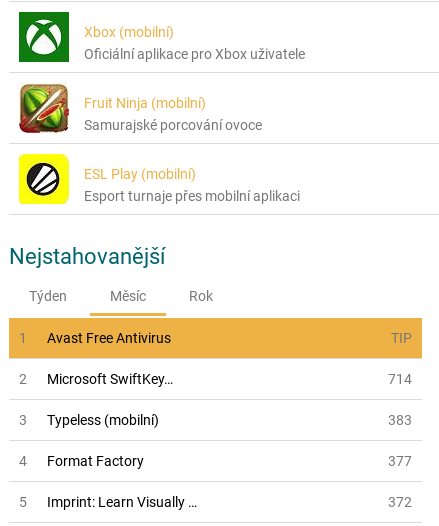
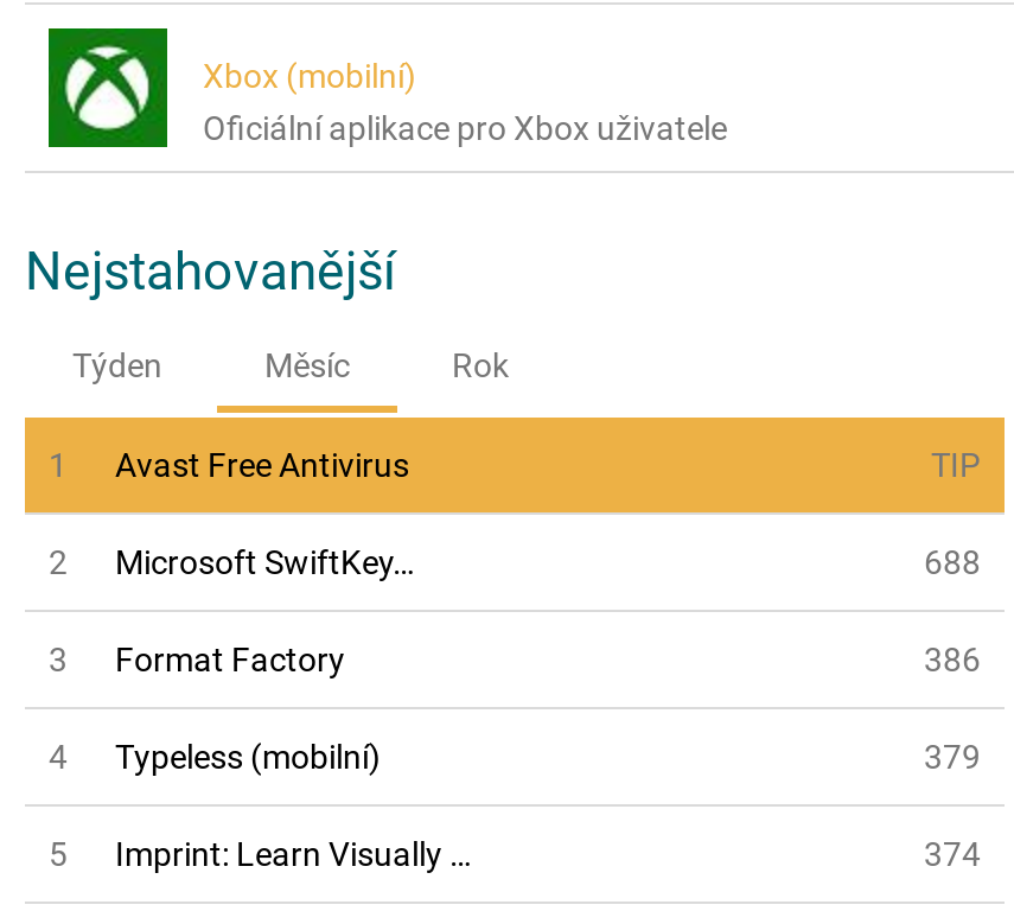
- [image]
- Fruit Ninja (mobilní)
- Samurajské porcování ovoce
- ESL Play (mobilní)
- Esport turnaje přes mobilní aplikaci

- [image]

- 714
+ 688

- 383
- 377
+ 379

+ 386

moved up: 4 | Format Factory

- 372
+ 374
